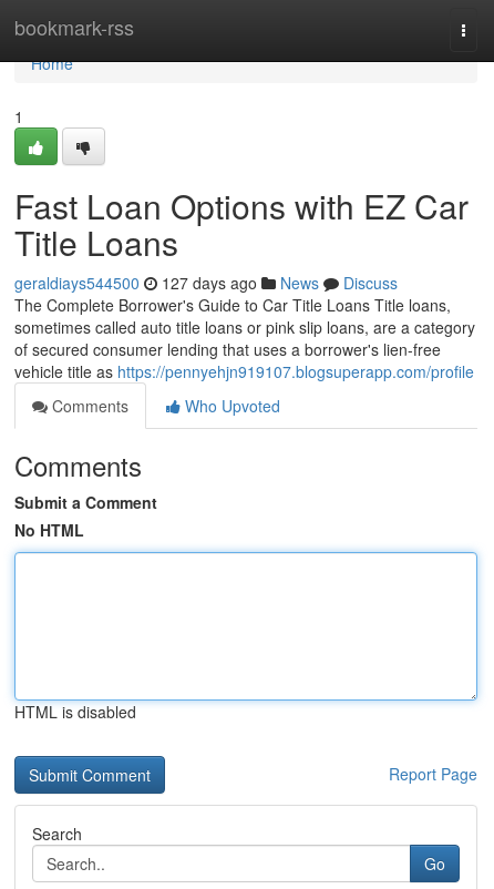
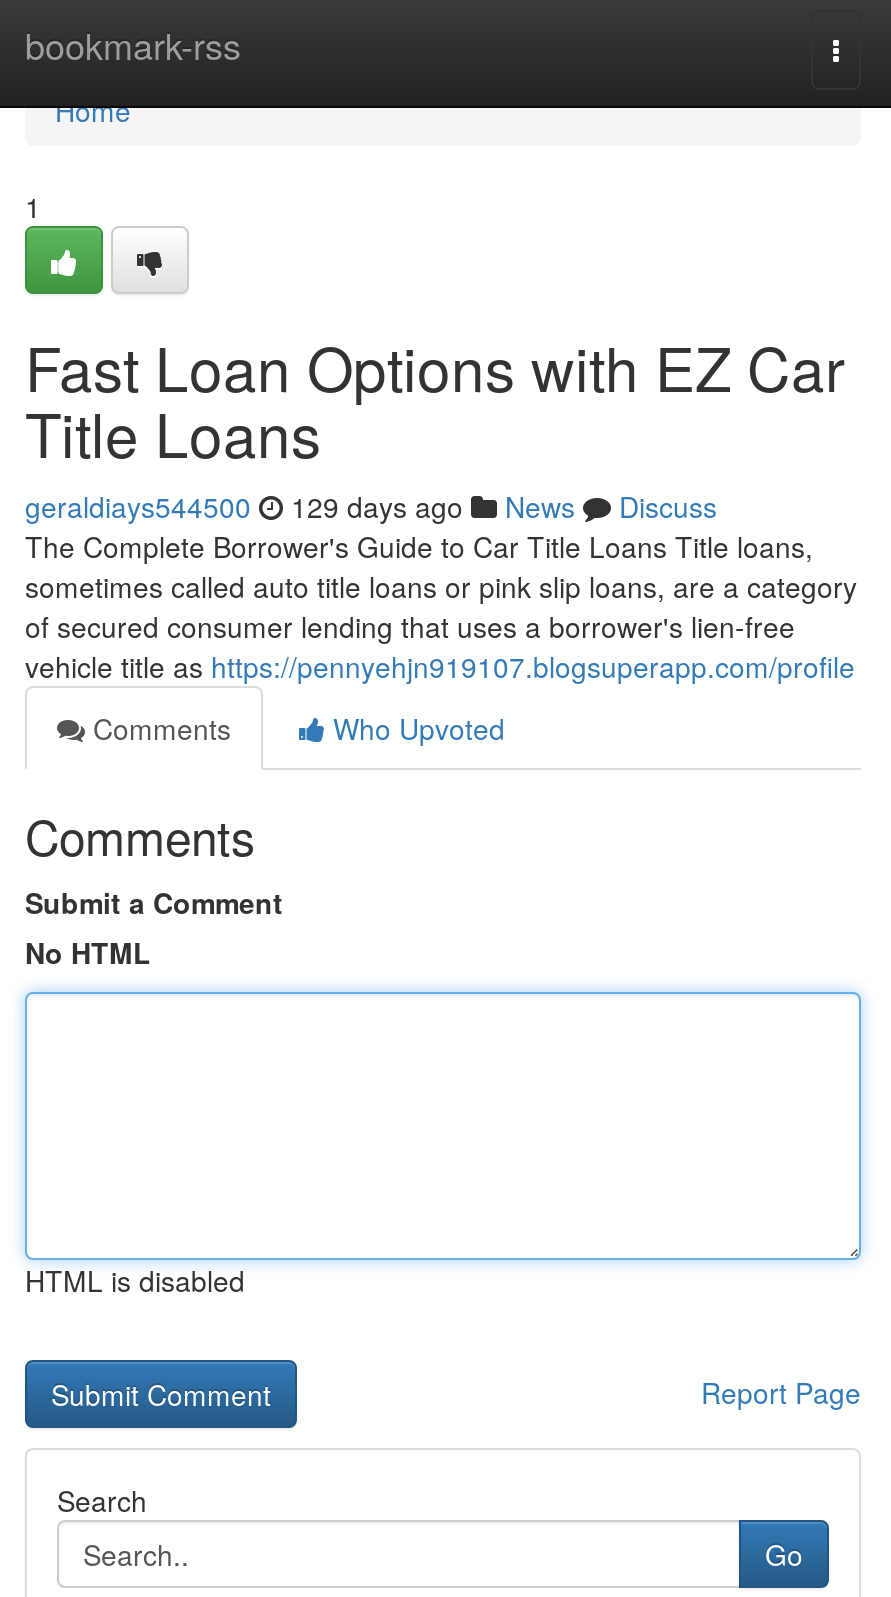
- geraldiays544500 127 days ago News Discuss
+ geraldiays544500 129 days ago News Discuss
